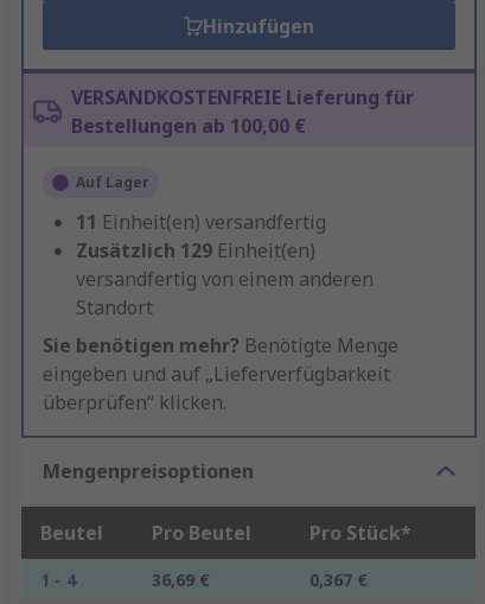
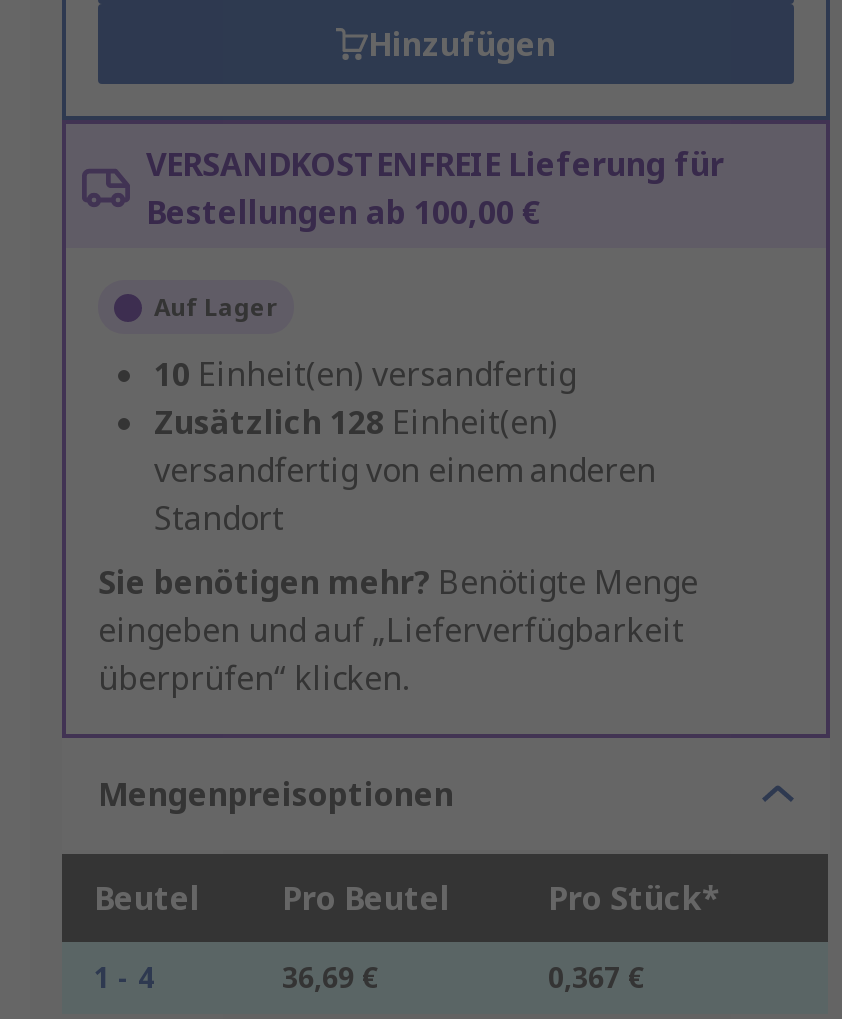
- 11 Einheit(en) versandfertig
+ 10 Einheit(en) versandfertig

- Zusätzlich 129 Einheit(en)
+ Zusätzlich 128 Einheit(en)
